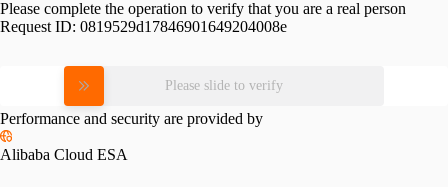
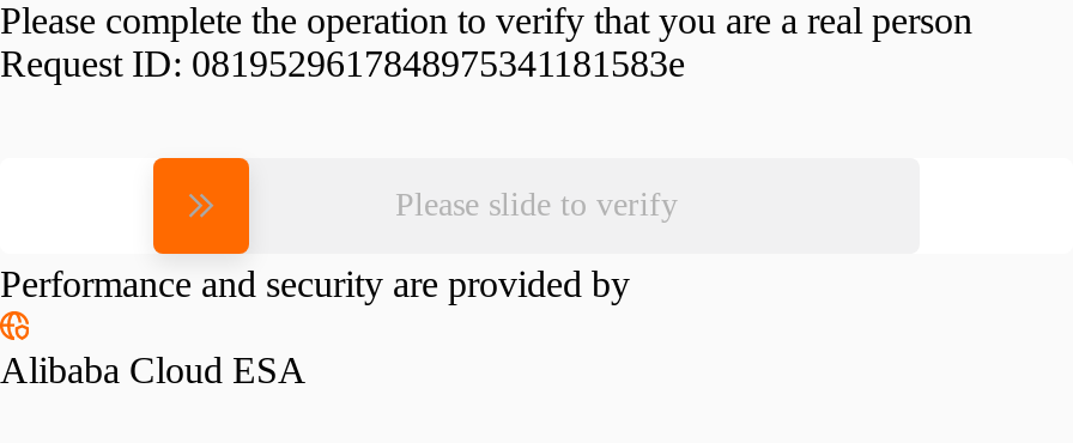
- Request ID: 0819529d17846901649204008e
+ Request ID: 0819529617848975341181583e
